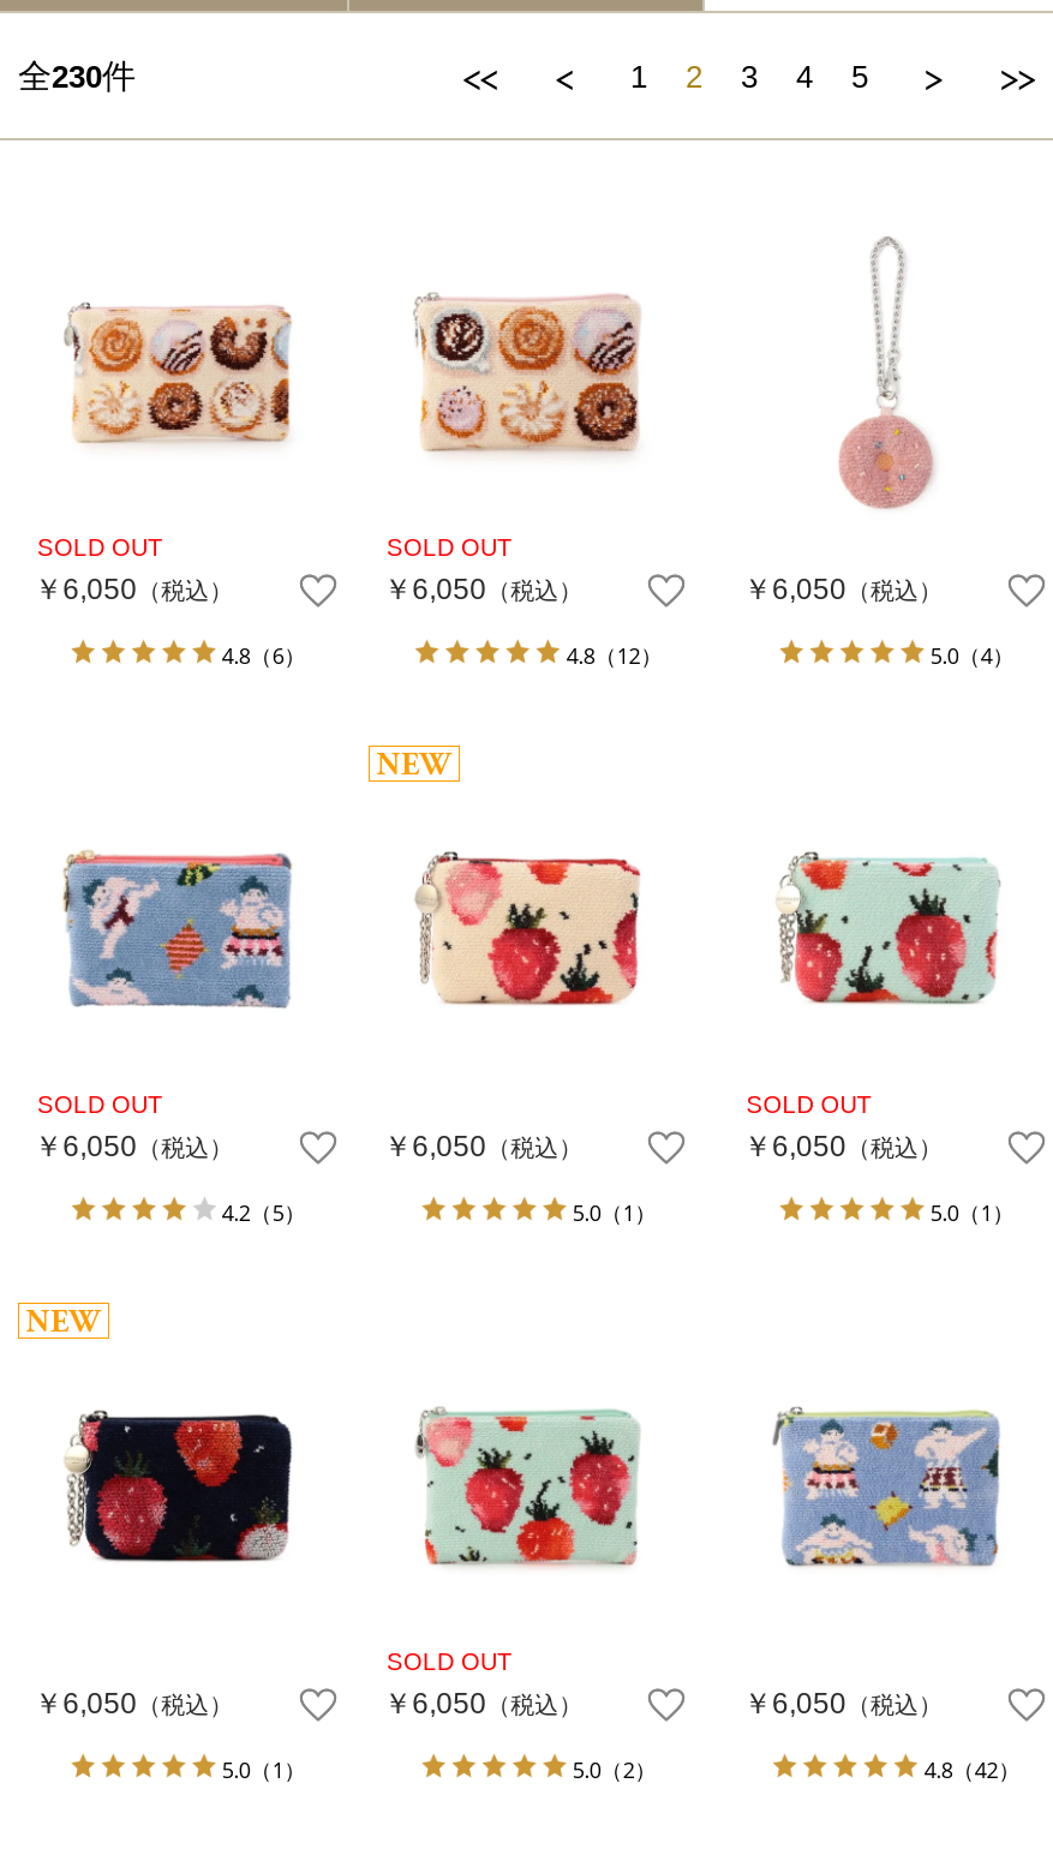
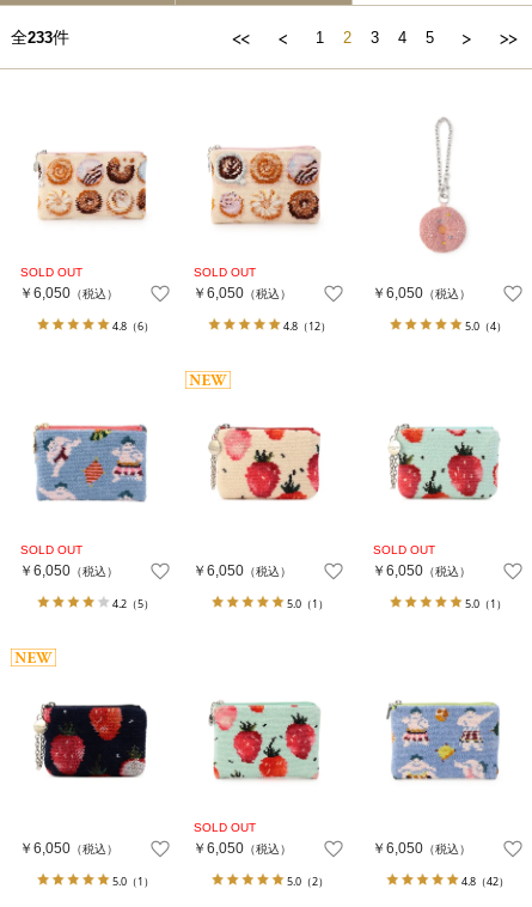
- 全230件
+ 全233件
